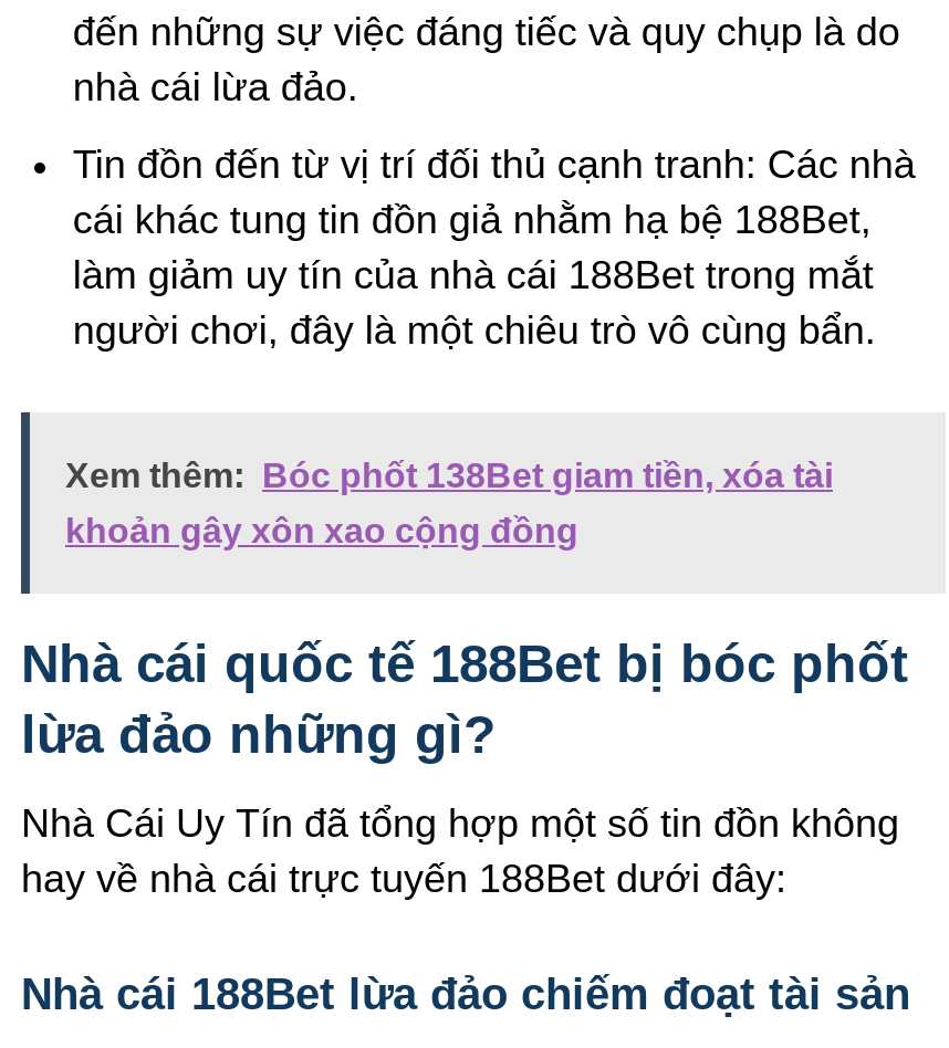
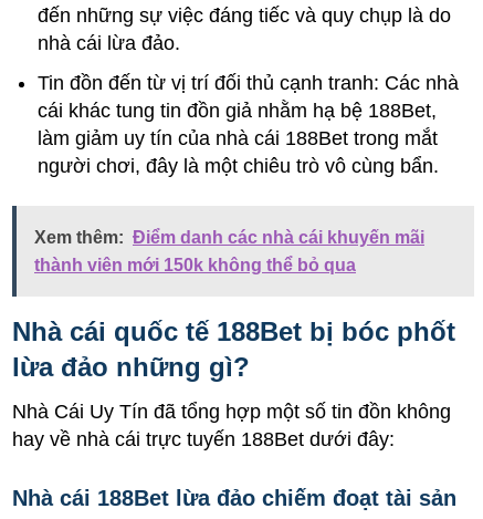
- Xem thêm: Bóc phốt 138Bet giam tiền, xóa tài
+ Xem thêm: Điểm danh các nhà cái khuyến mãi

- khoản gây xôn xao cộng đồng
+ thành viên mới 150k không thể bỏ qua
